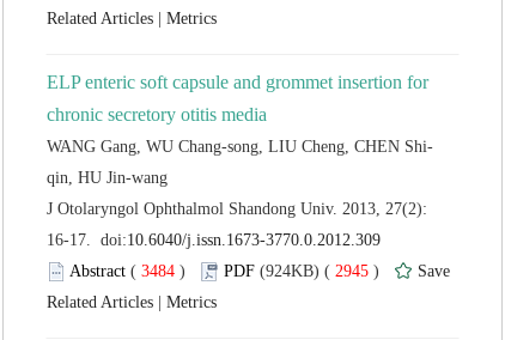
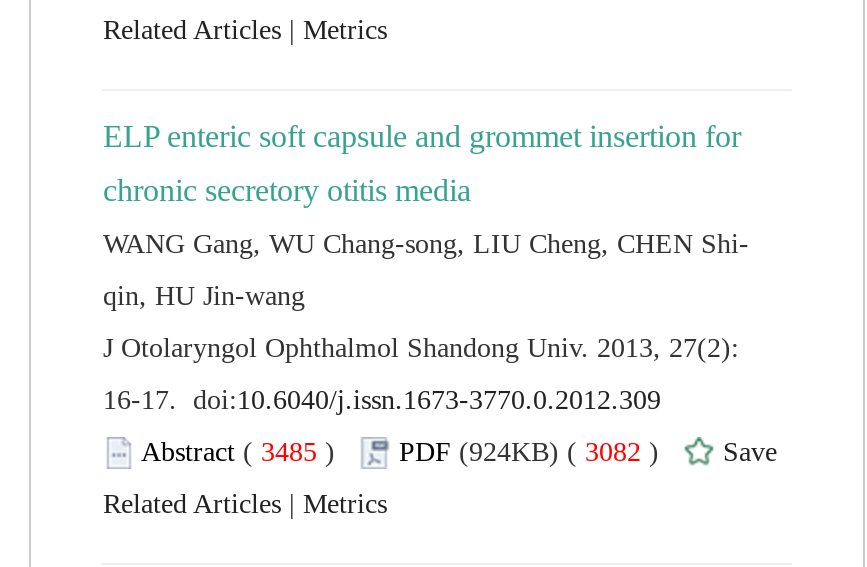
- 2945)
+ 3082)
